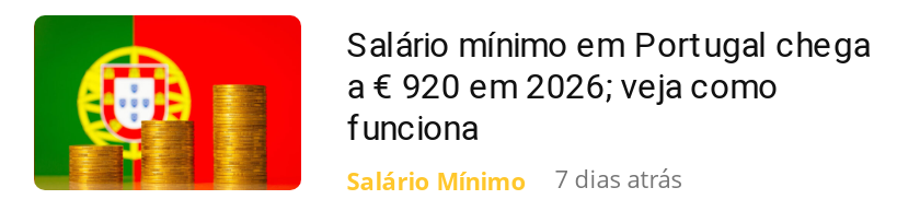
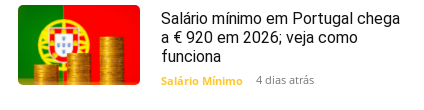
- Salário Mínimo 7 dias atrás
+ Salário Mínimo 4 dias atrás
